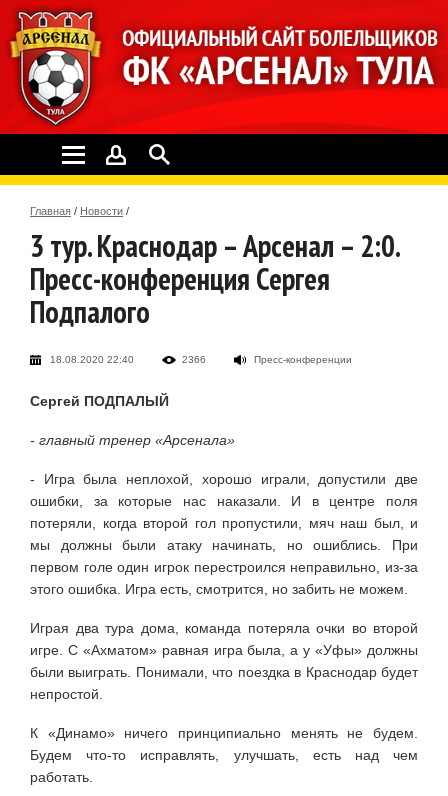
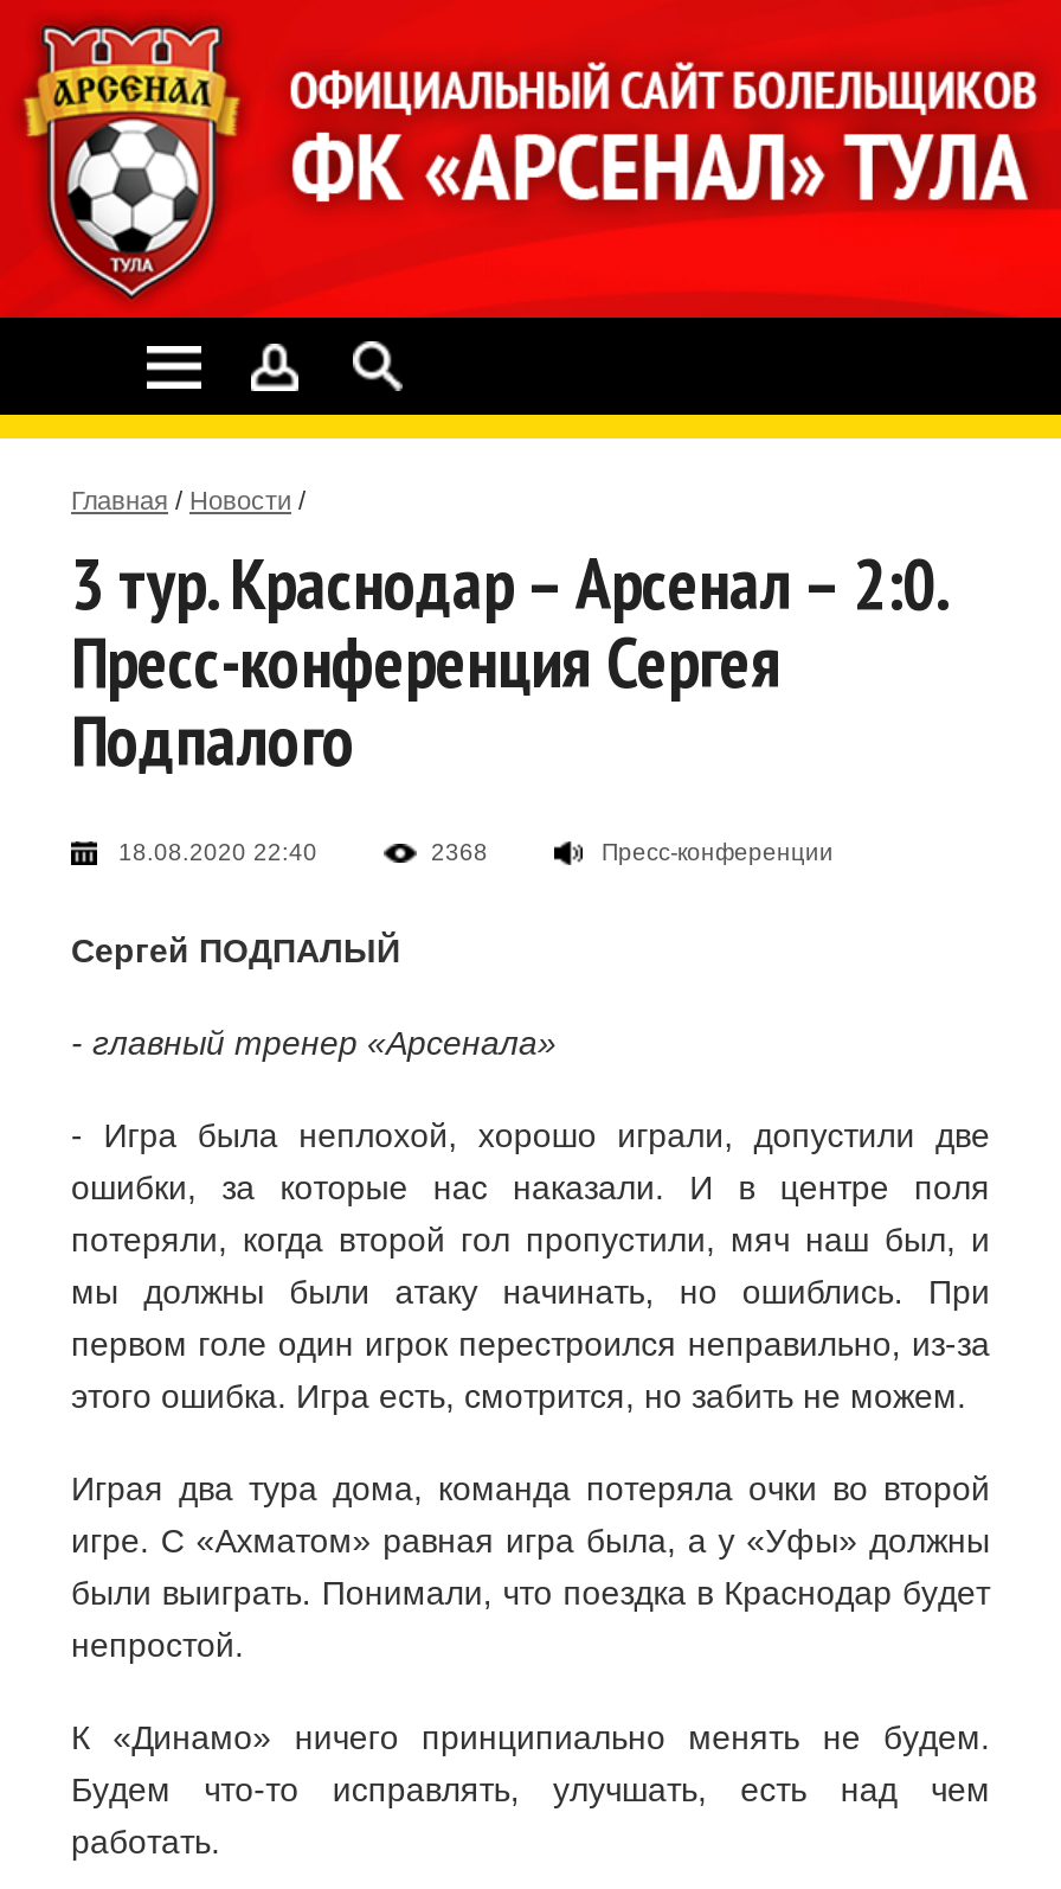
- 2366
+ 2368
